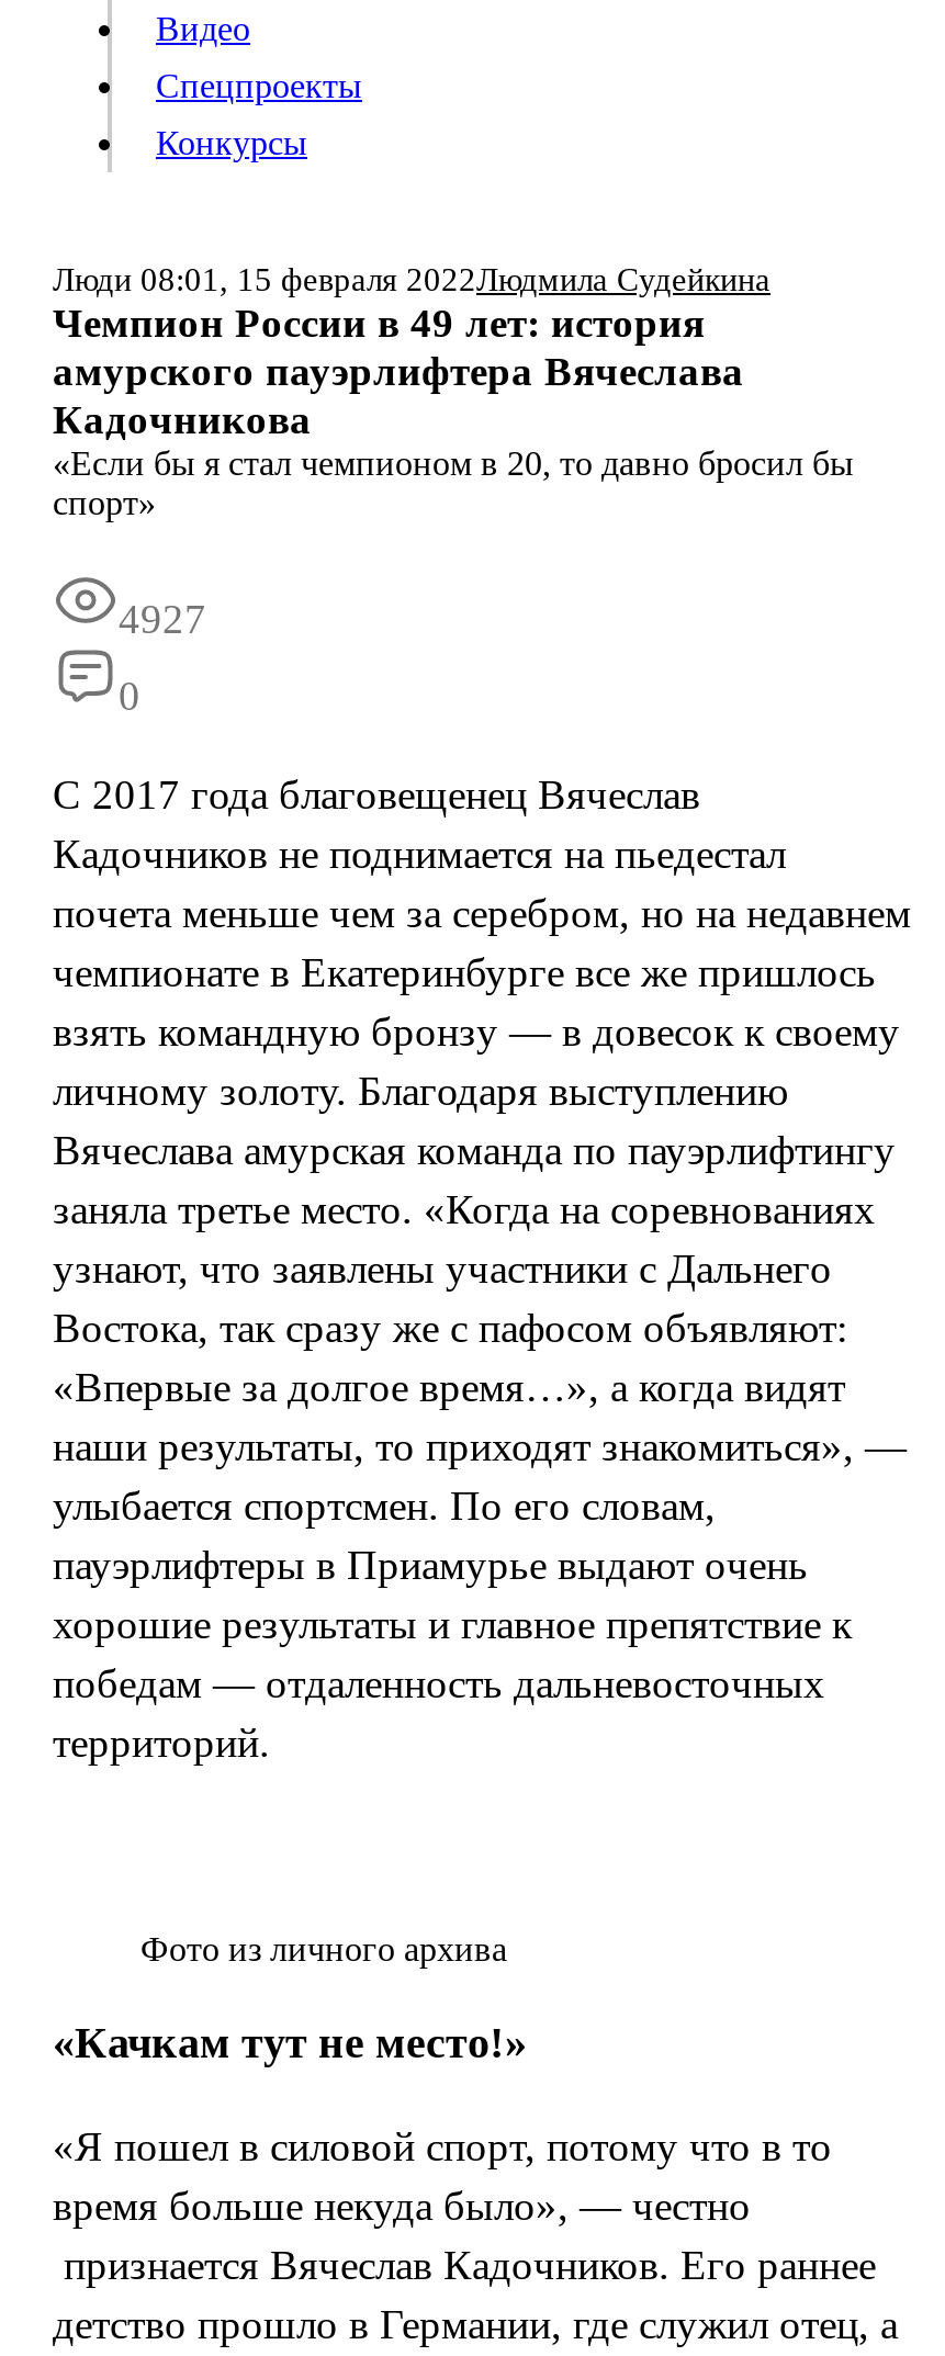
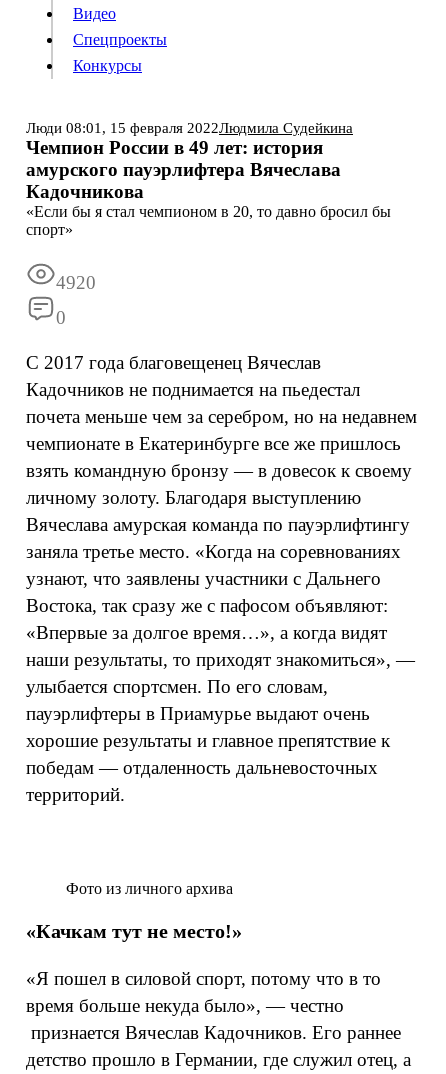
- 4927
+ 4920
